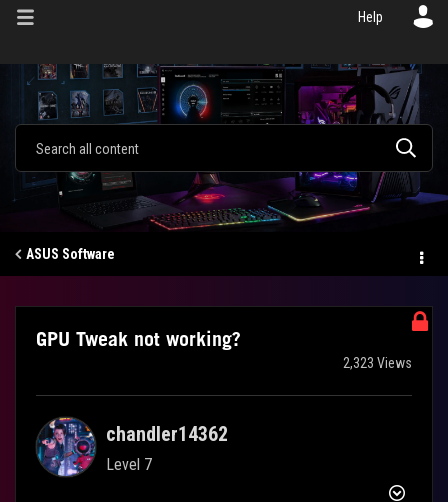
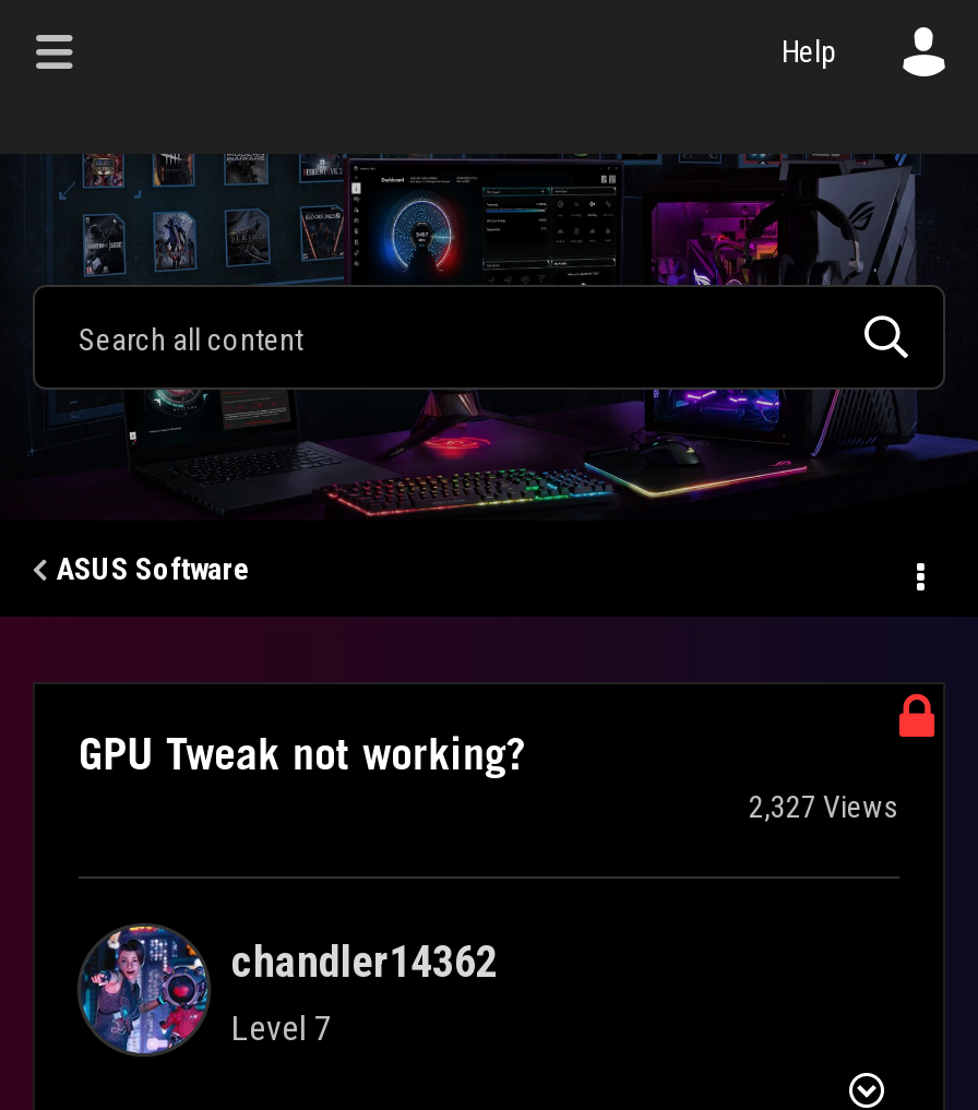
- 2,323 Views
+ 2,327 Views
